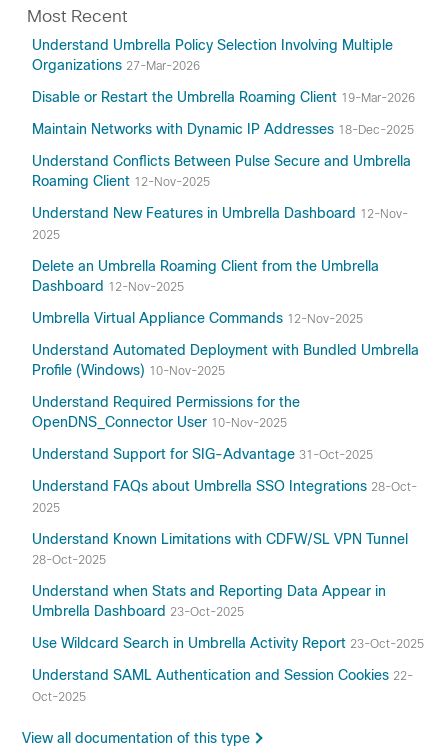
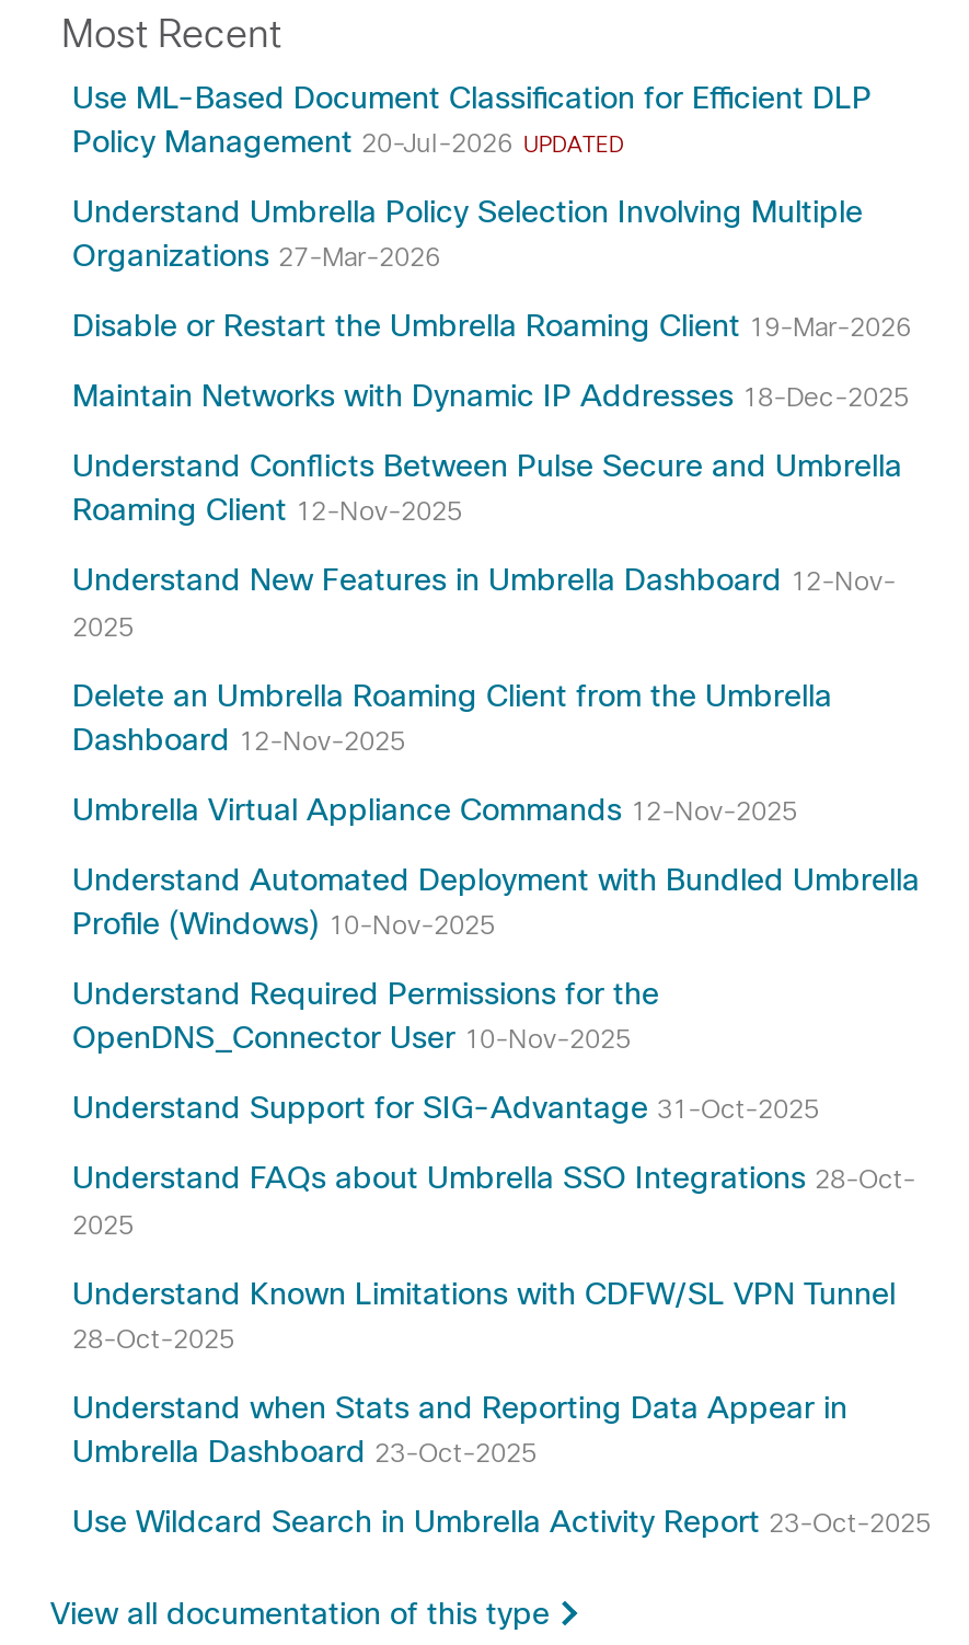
+ Use ML-Based Document Classification for Efficient DLP
+ Policy Management 20-Jul-2026 UPDATED

moved down: Understand Umbrella Policy Selection Involving Multiple | Organizations 27-Mar-2026 | Disable or Restart the Umbrella Roaming Client 19-Mar-2026 | ... | Umbrella Dashboard 23-Oct-2025 | Use Wildcard Search in Umbrella Activity Report 23-Oct-2025

- Understand SAML Authentication and Session Cookies 22-
- Oct-2025
